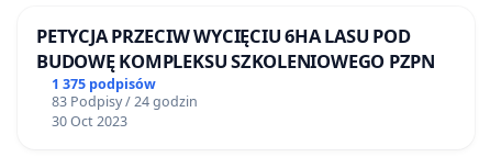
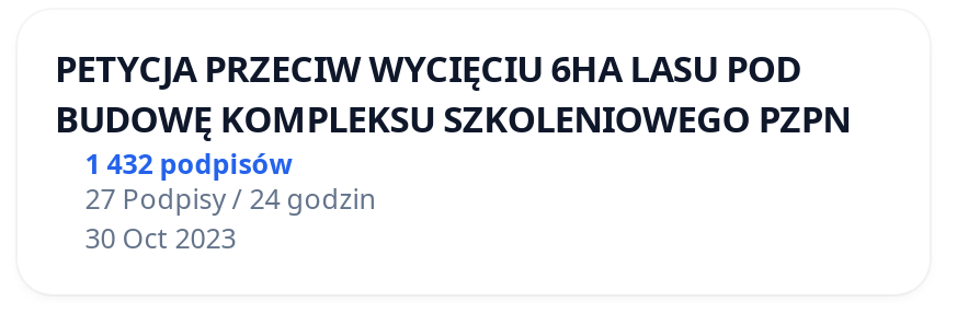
- 1 375 podpisów
+ 1 432 podpisów

- 83 Podpisy / 24 godzin
+ 27 Podpisy / 24 godzin
